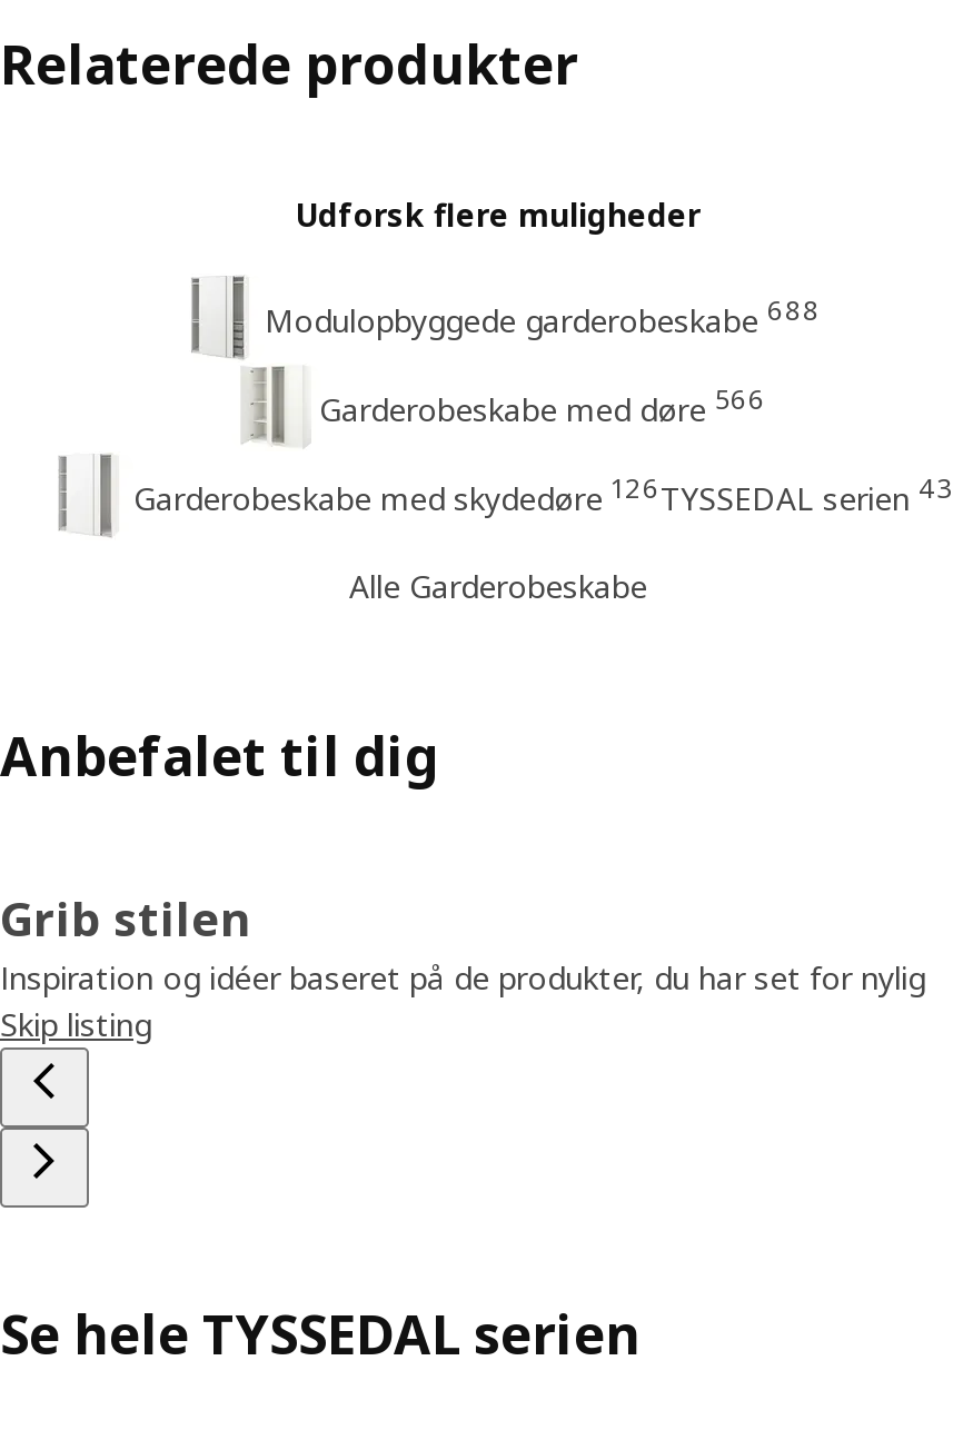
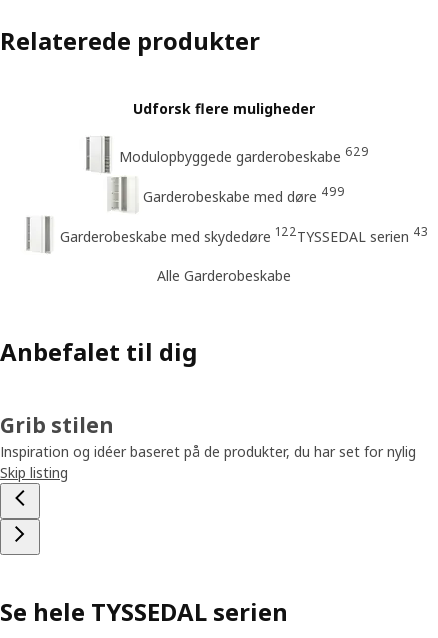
- Modulopbyggede garderobeskabe 688
+ Modulopbyggede garderobeskabe 629

- Garderobeskabe med døre 566
+ Garderobeskabe med døre 499

- Garderobeskabe med skydedøre 126TYSSEDAL serien 43
+ Garderobeskabe med skydedøre 122TYSSEDAL serien 43
